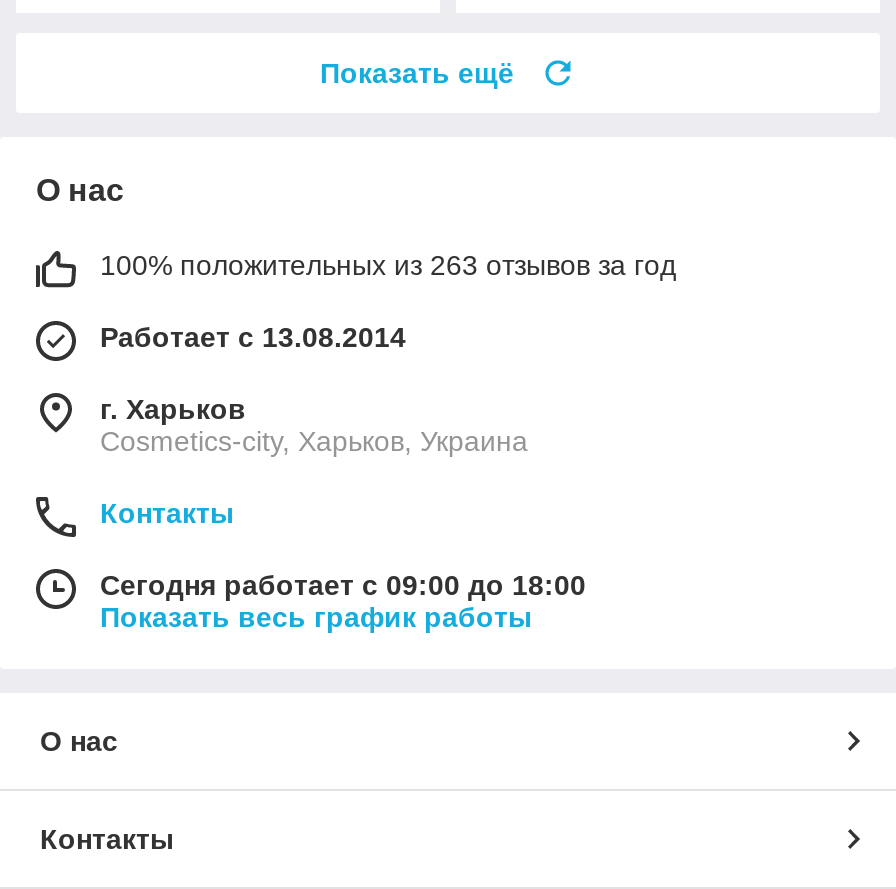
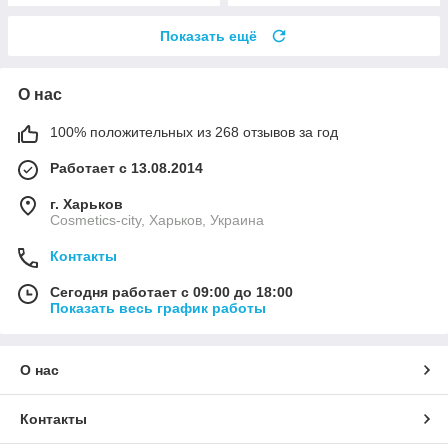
- 100% положительных из 263 отзывов за год
+ 100% положительных из 268 отзывов за год
